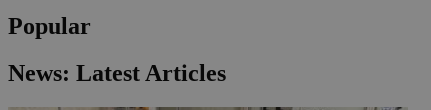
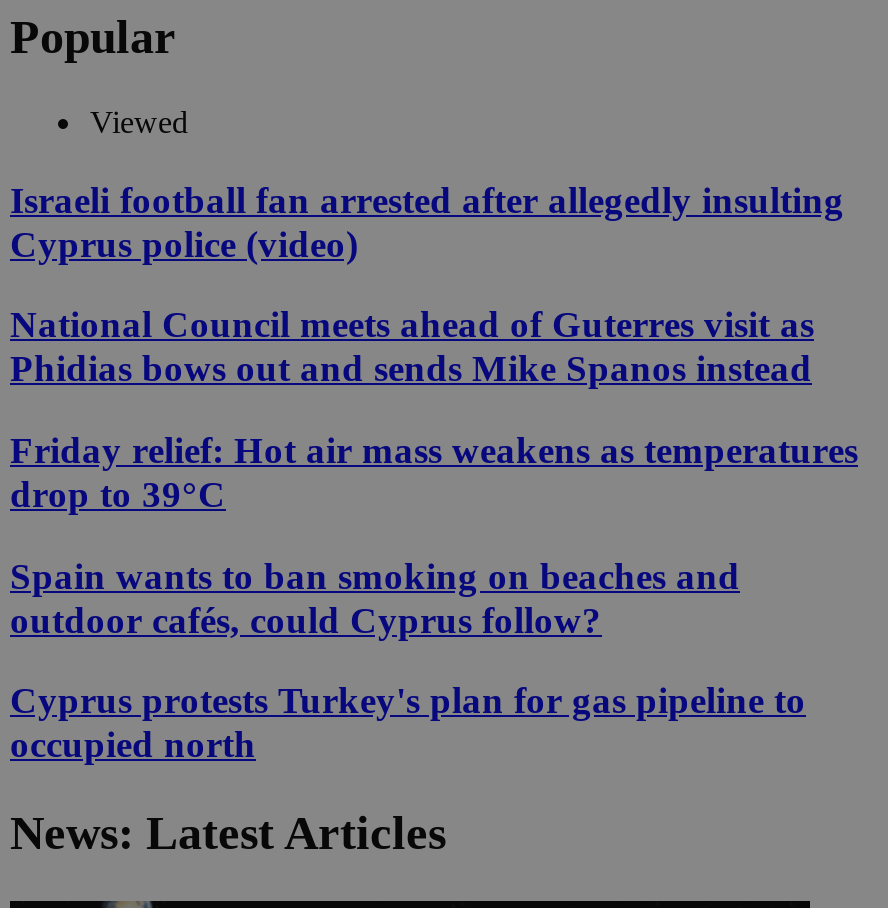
+ Viewed
+ Israeli football fan arrested after allegedly insulting
+ Cyprus police (video)
+ National Council meets ahead of Guterres visit as
+ Phidias bows out and sends Mike Spanos instead
+ Friday relief: Hot air mass weakens as temperatures
+ drop to 39°C
+ Spain wants to ban smoking on beaches and
+ outdoor cafés, could Cyprus follow?
+ Cyprus protests Turkey's plan for gas pipeline to
+ occupied north
